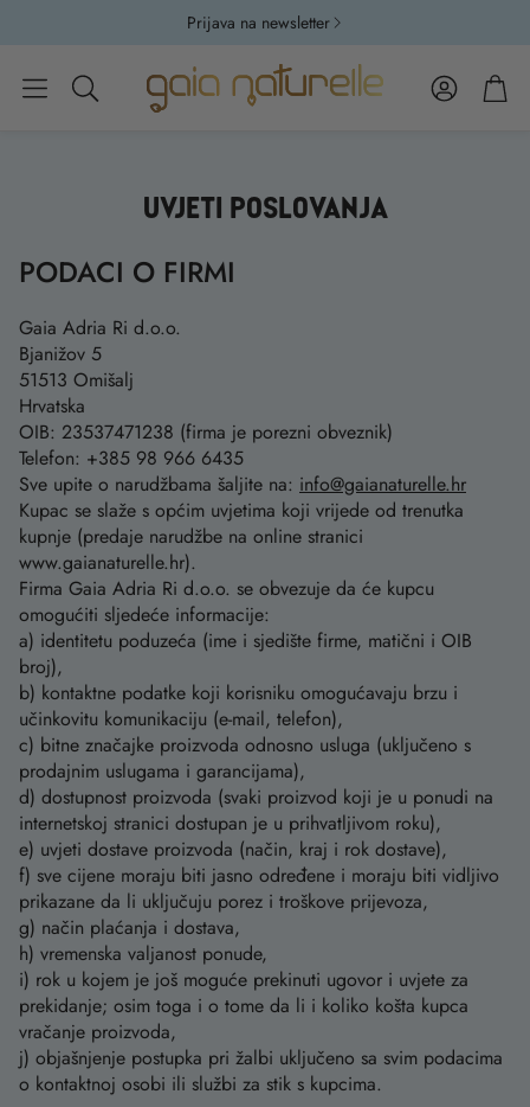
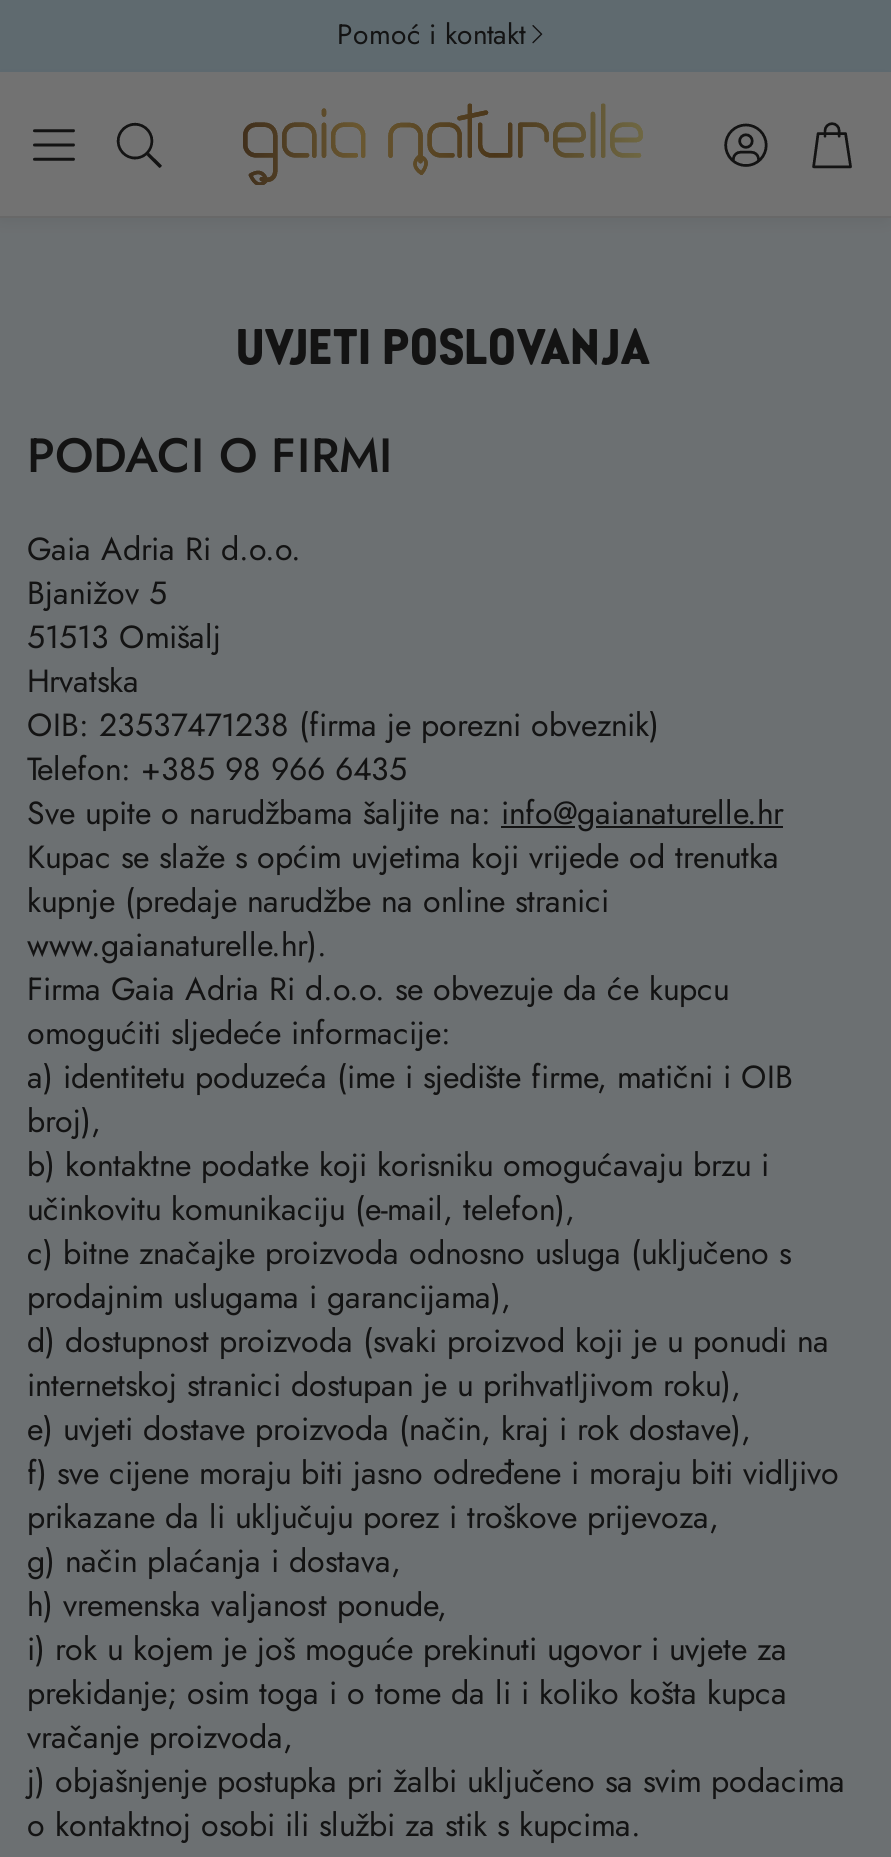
- Prijava na newsletter
+ Pomoć i kontakt
